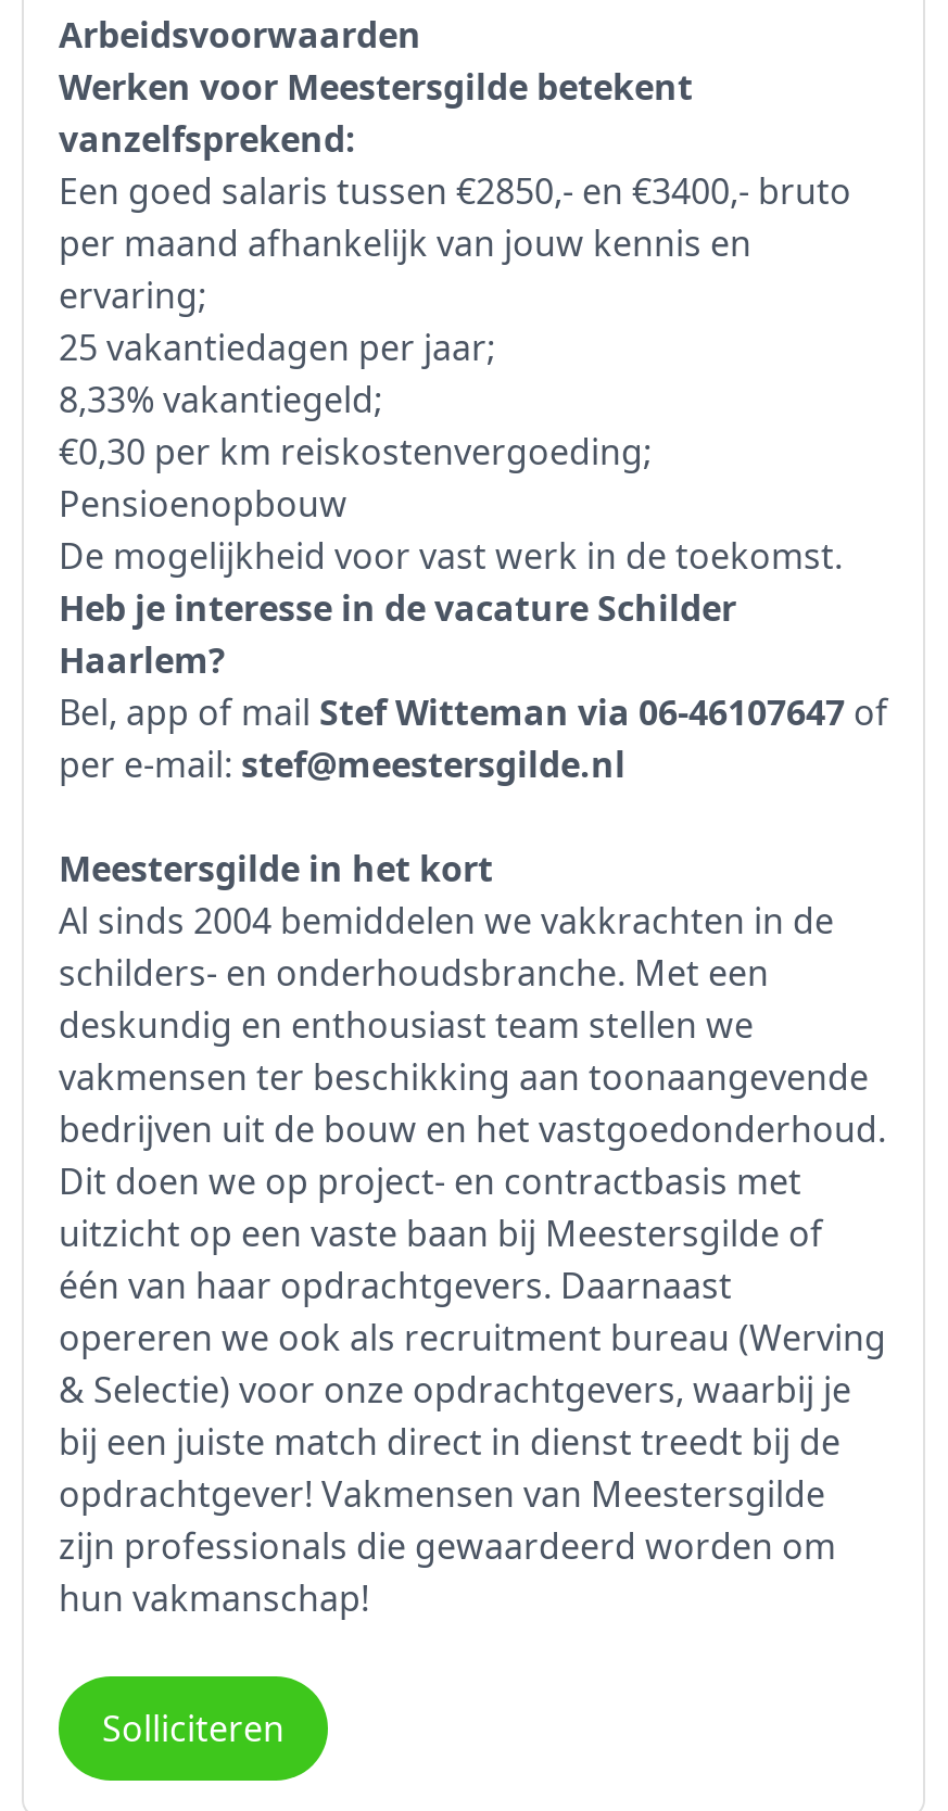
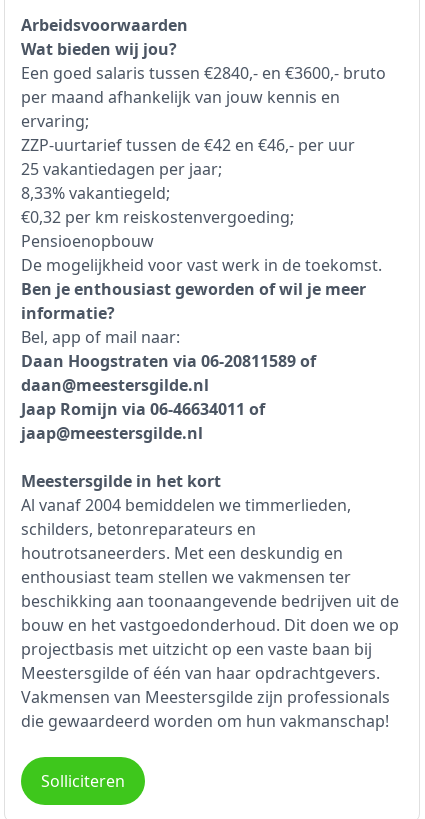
- Werken voor Meestersgilde betekent
- vanzelfsprekend:
- Een goed salaris tussen €2850,- en €3400,- bruto
+ Wat bieden wij jou?
+ Een goed salaris tussen €2840,- en €3600,- bruto

+ ZZP-uurtarief tussen de €42 en €46,- per uur

- €0,30 per km reiskostenvergoeding;
+ €0,32 per km reiskostenvergoeding;

- Heb je interesse in de vacature Schilder
- Haarlem?
- Bel, app of mail Stef Witteman via 06-46107647 of
- per e-mail: stef@meestersgilde.nl
+ Ben je enthousiast geworden of wil je meer
+ informatie?
+ Bel, app of mail naar:
+ Daan Hoogstraten via 06-20811589 of
+ daan@meestersgilde.nl
+ Jaap Romijn via 06-46634011 of
+ jaap@meestersgilde.nl

moved down: Meestersgilde in het kort

- Al sinds 2004 bemiddelen we vakkrachten in de
- schilders- en onderhoudsbranche. Met een
- deskundig en enthousiast team stellen we
- vakmensen ter beschikking aan toonaangevende
- bedrijven uit de bouw en het vastgoedonderhoud.
- Dit doen we op project- en contractbasis met
- uitzicht op een vaste baan bij Meestersgilde of
- één van haar opdrachtgevers. Daarnaast
- opereren we ook als recruitment bureau (Werving
- & Selectie) voor onze opdrachtgevers, waarbij je
- bij een juiste match direct in dienst treedt bij de
- opdrachtgever! Vakmensen van Meestersgilde
- zijn professionals die gewaardeerd worden om
- hun vakmanschap!
+ Al vanaf 2004 bemiddelen we timmerlieden,
+ schilders, betonreparateurs en
+ houtrotsaneerders. Met een deskundig en
+ enthousiast team stellen we vakmensen ter
+ beschikking aan toonaangevende bedrijven uit de
+ bouw en het vastgoedonderhoud. Dit doen we op
+ projectbasis met uitzicht op een vaste baan bij
+ Meestersgilde of één van haar opdrachtgevers.
+ Vakmensen van Meestersgilde zijn professionals
+ die gewaardeerd worden om hun vakmanschap!
